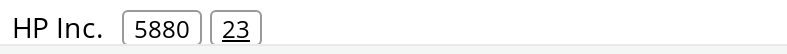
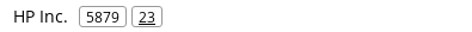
- HP Inc. 5880 23
+ HP Inc. 5879 23
